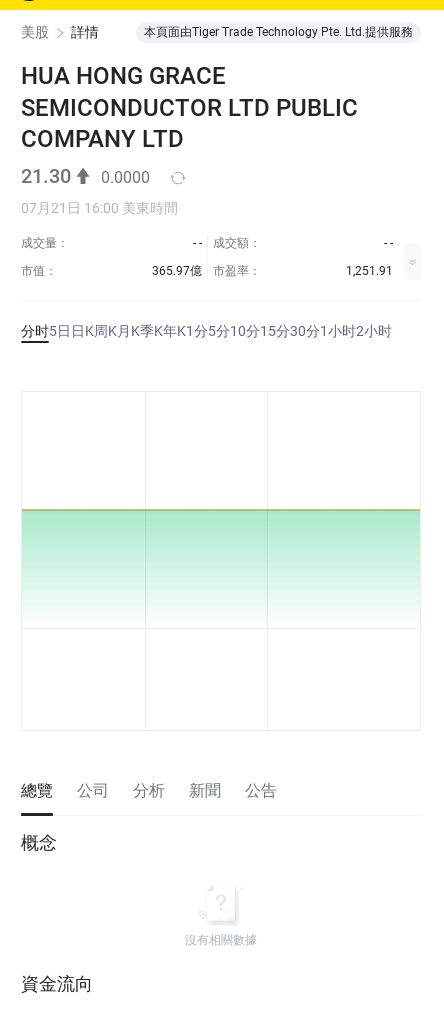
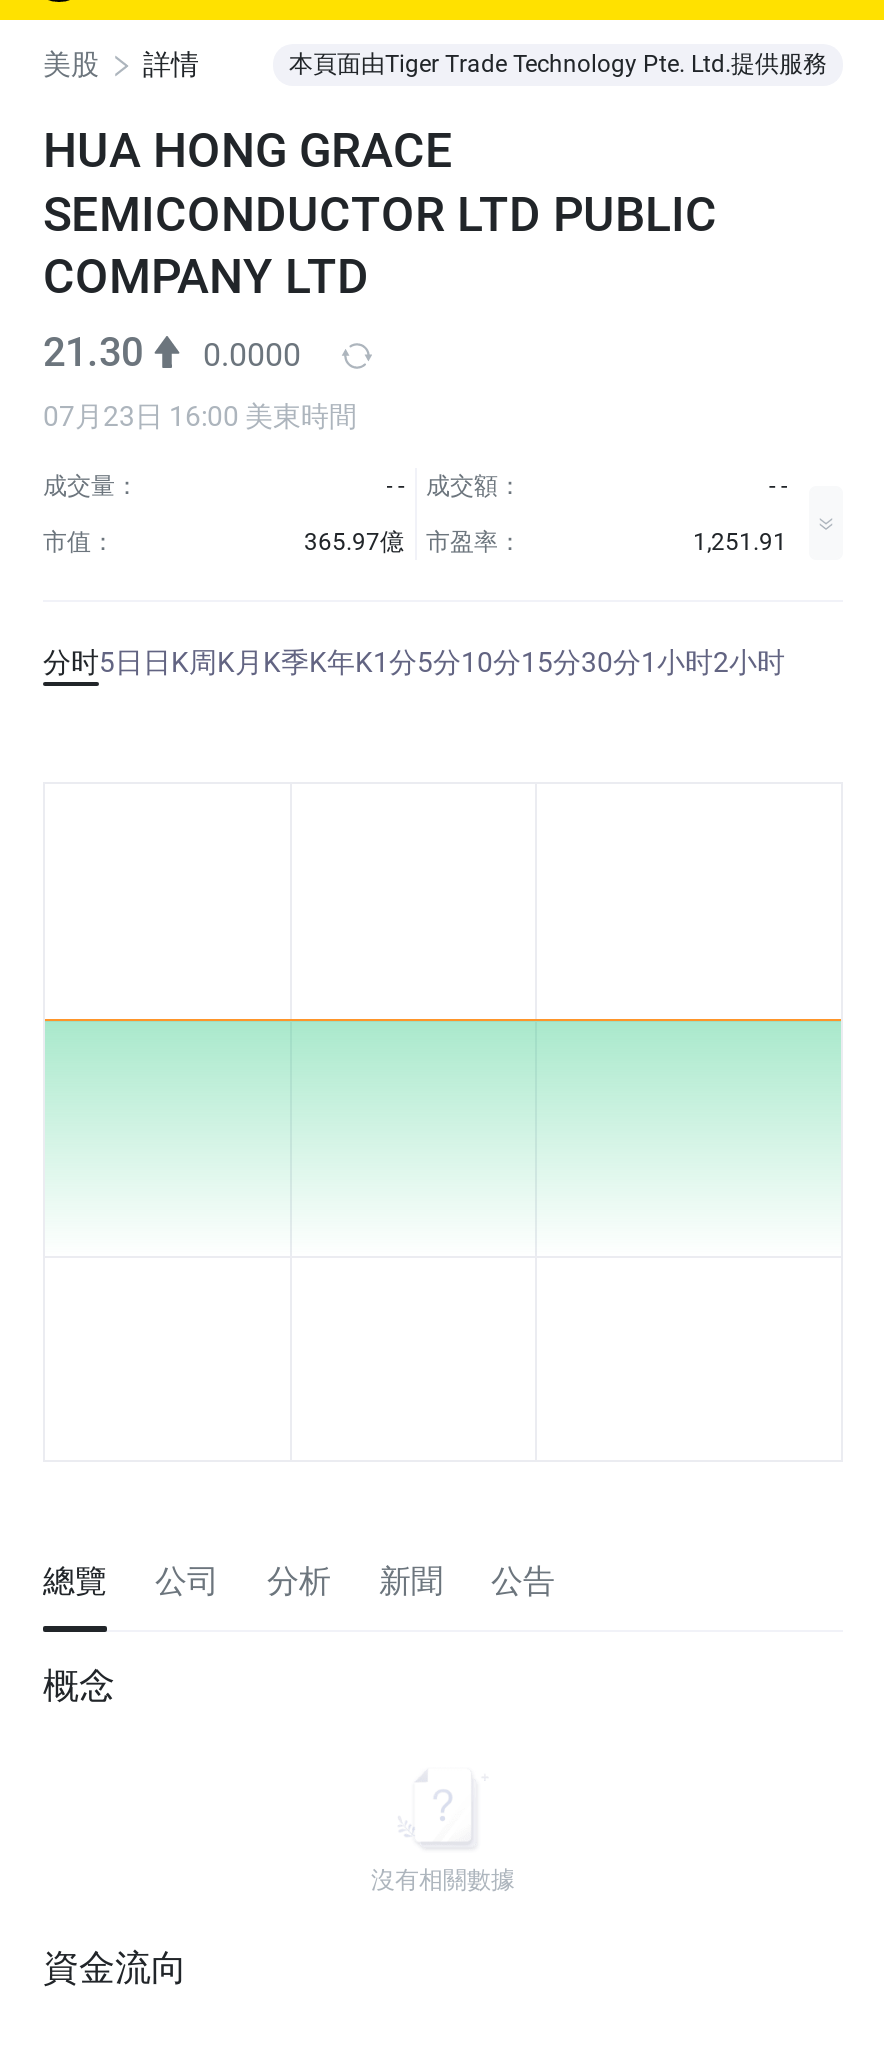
- 07月21日 16:00 美東時間
+ 07月23日 16:00 美東時間
